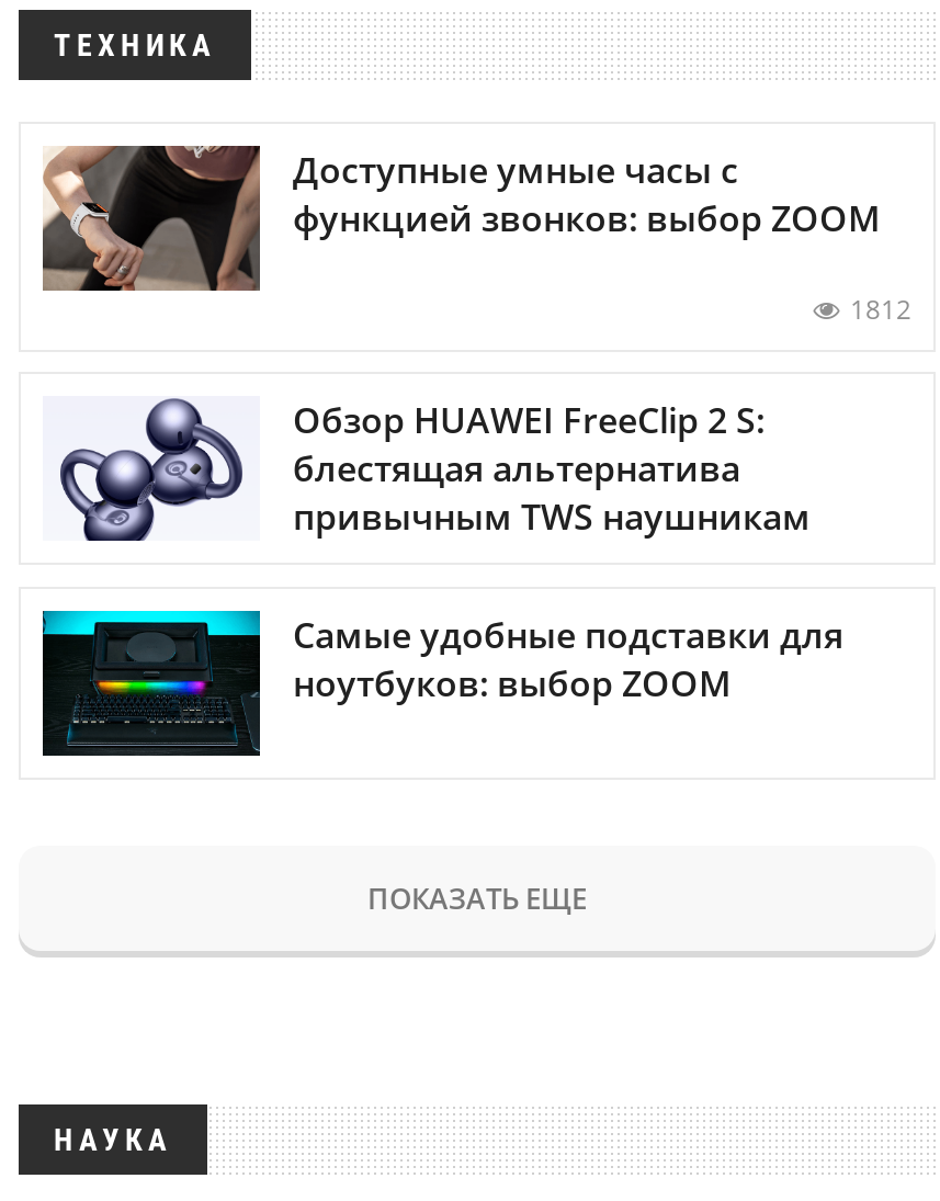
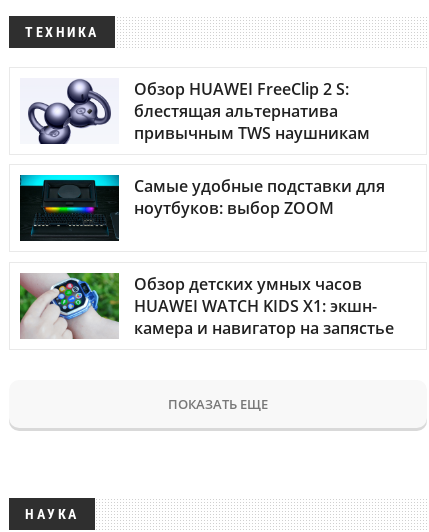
- [image]
- Доступные умные часы с
- функцией звонков: выбор ZOOM
- 1812

moved up: [image] | Обзор HUAWEI FreeClip 2 S: | блестящая альтернатива | привычным TWS наушникам | Самые удобные подставки для | ноутбуков: выбор ZOOM

+ [image]
+ Обзор детских умных часов
+ HUAWEI WATCH KIDS X1: экшн-
+ камера и навигатор на запястье
